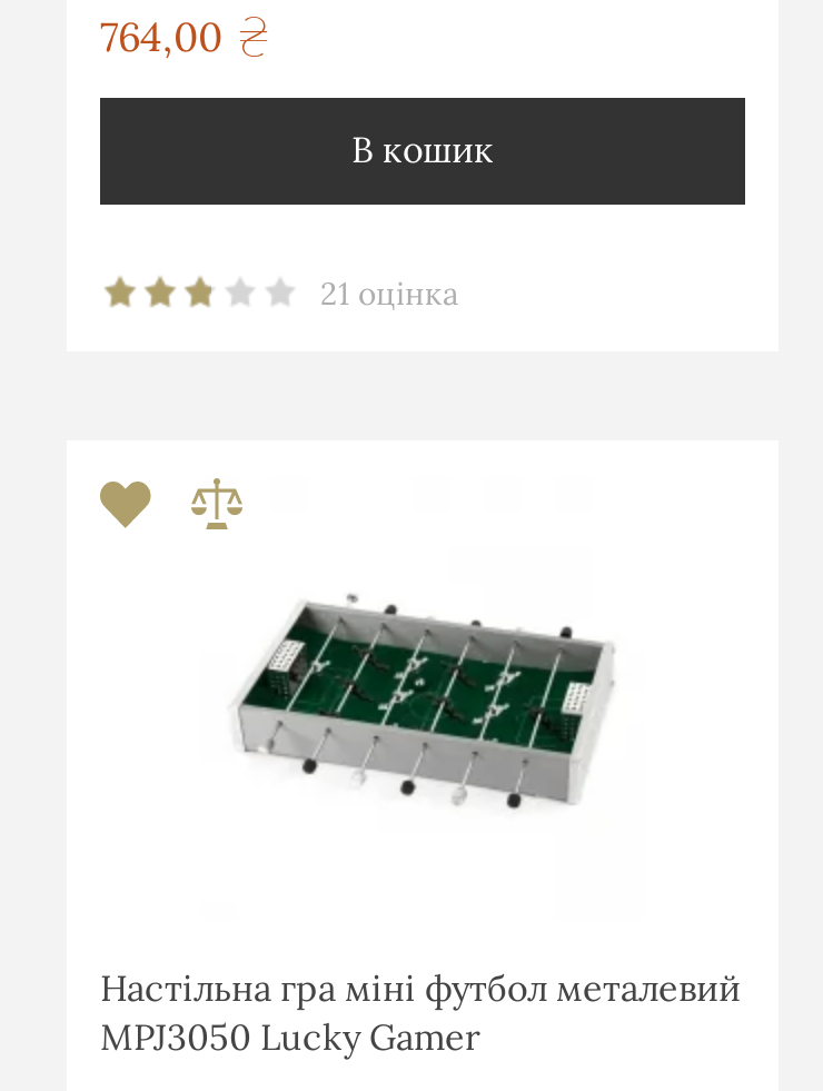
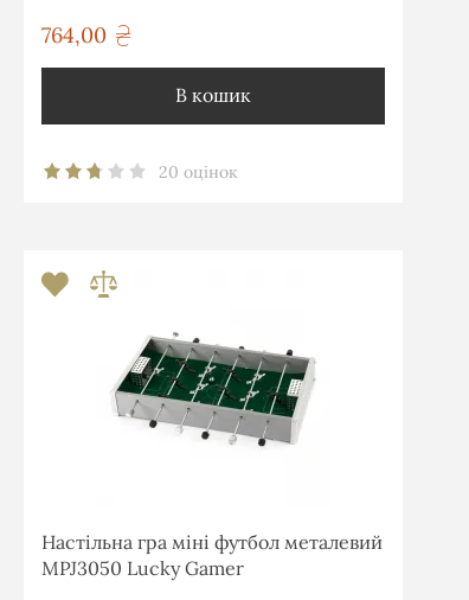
- 21 оцінка
+ 20 оцінок
